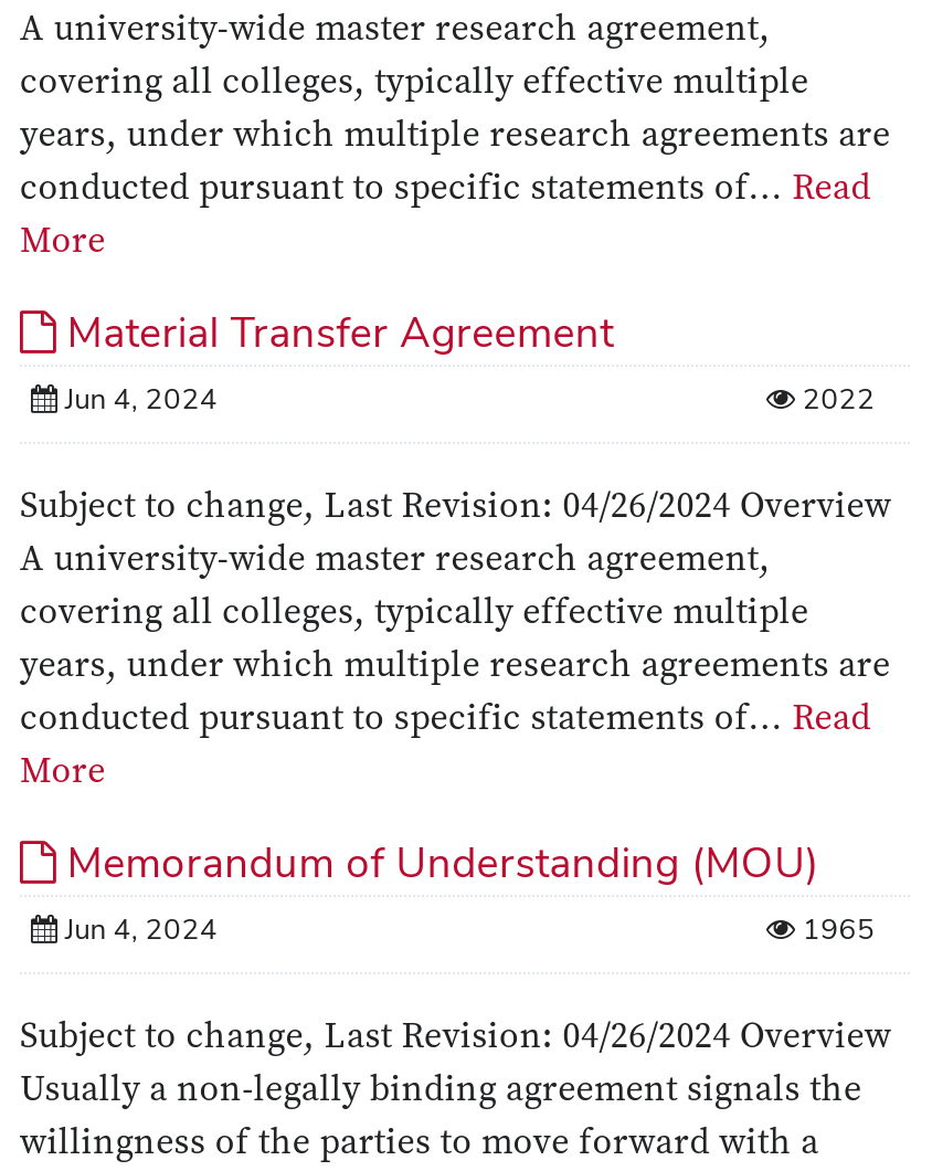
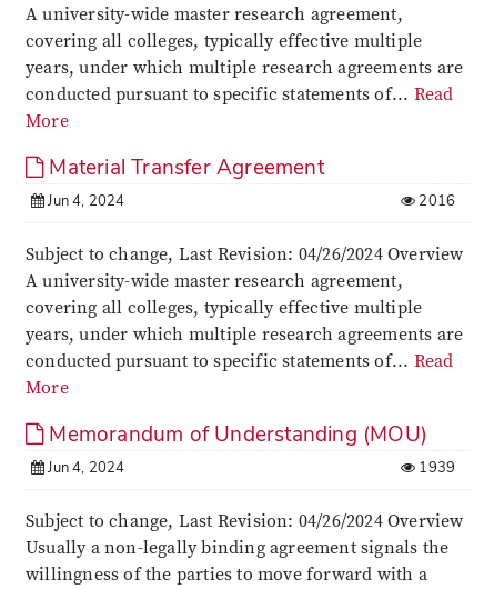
- 2022
+ 2016

- 1965
+ 1939
